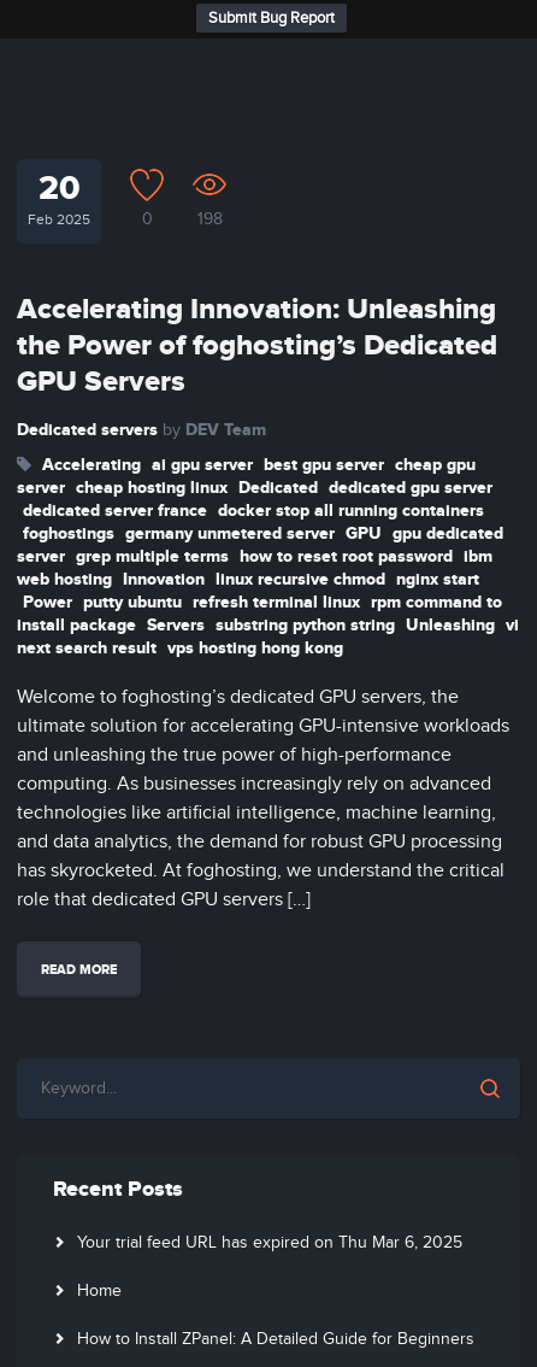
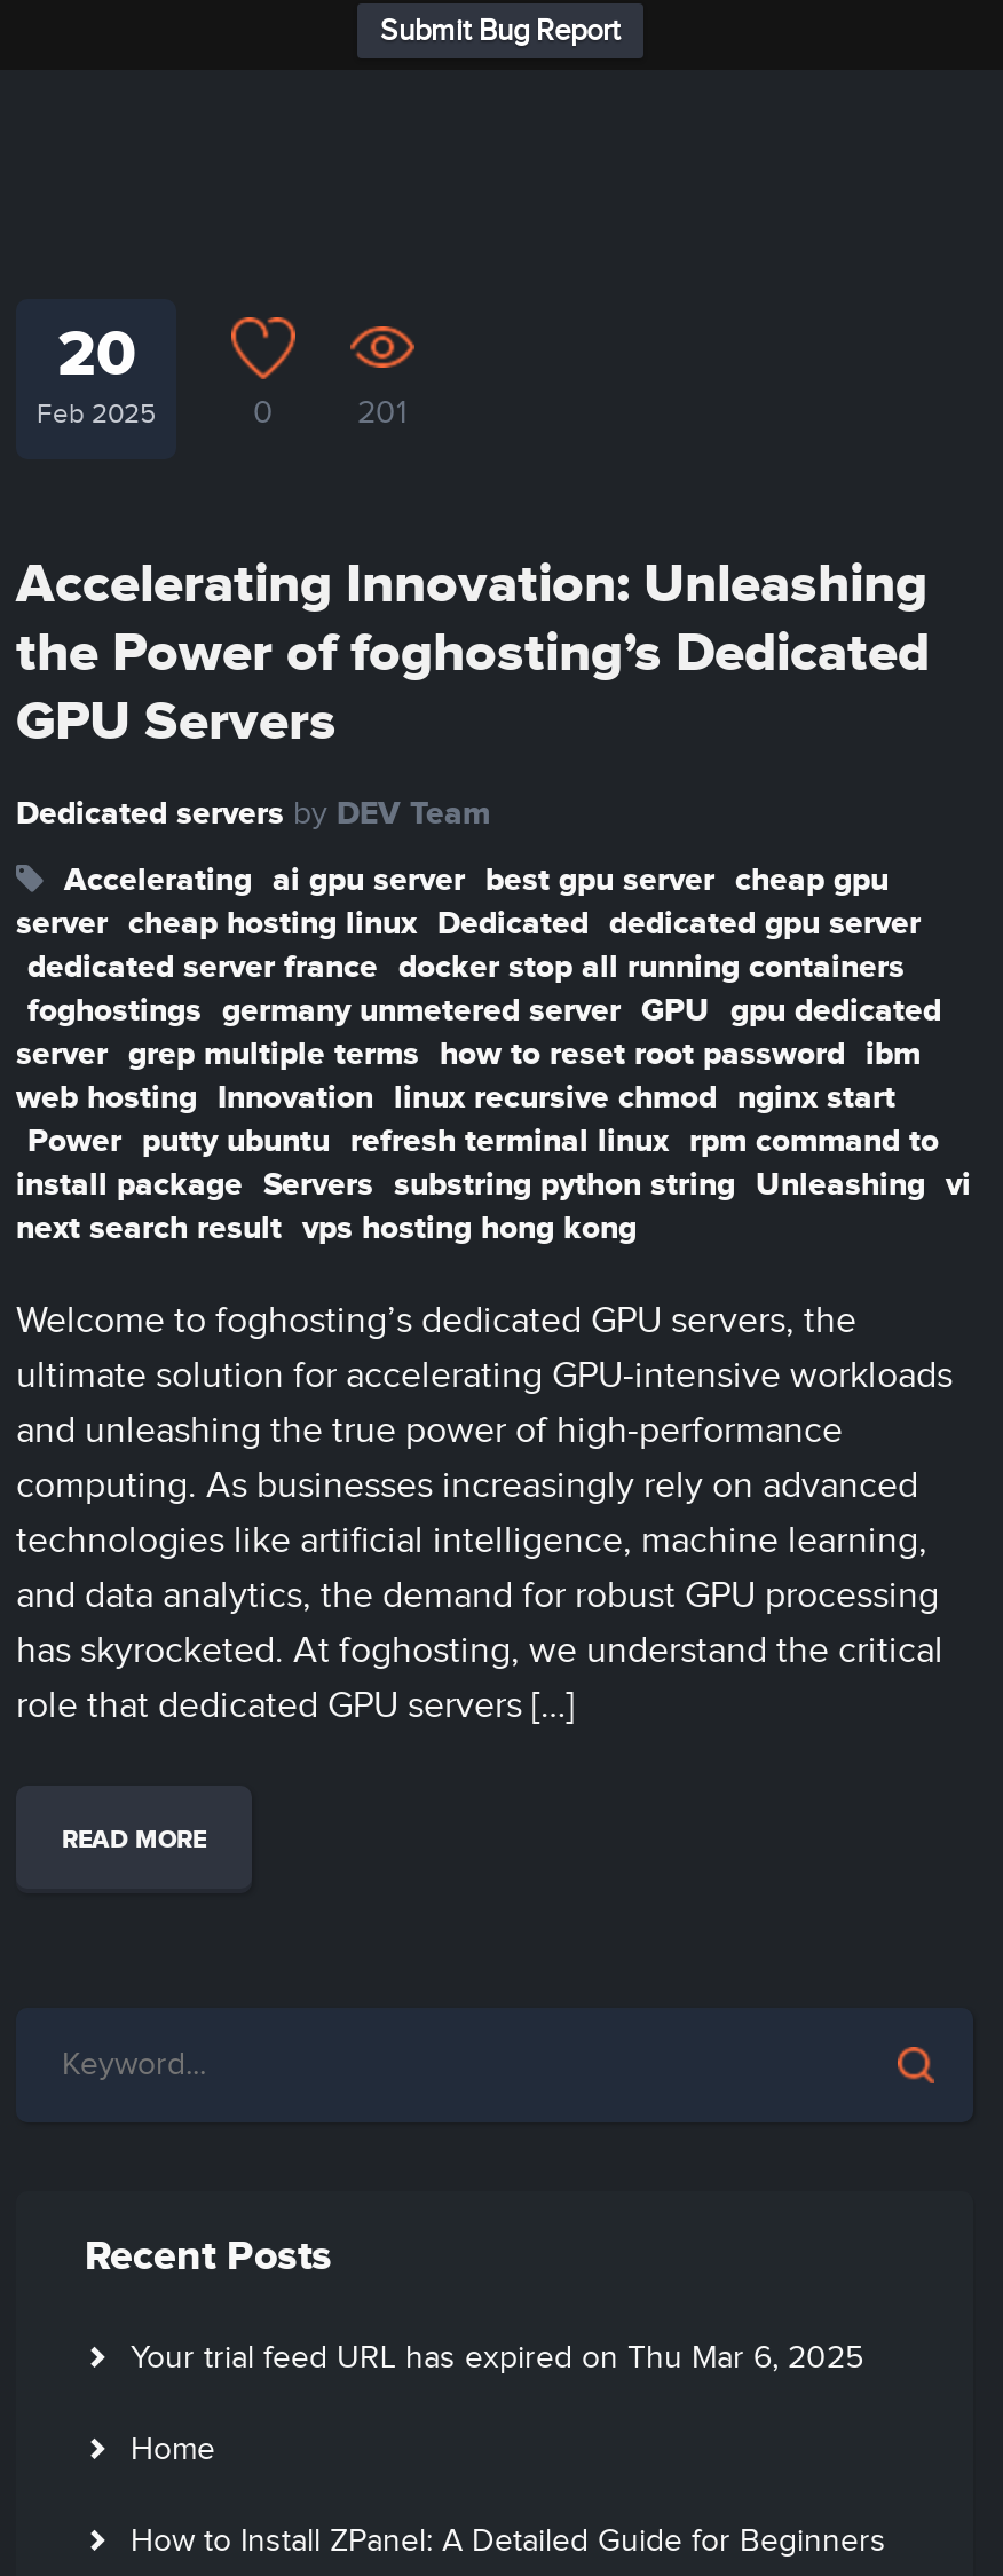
- 198
+ 201
